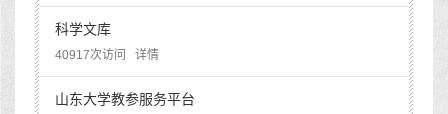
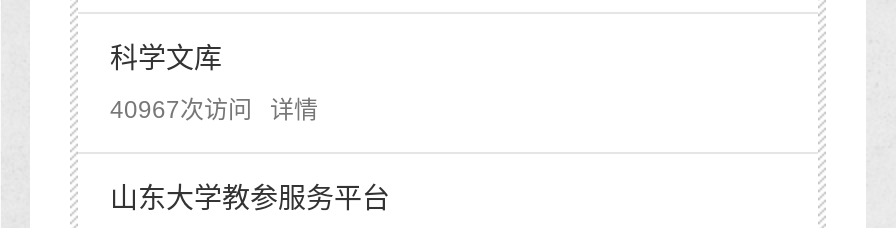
- 40917次访问 详情
+ 40967次访问 详情
